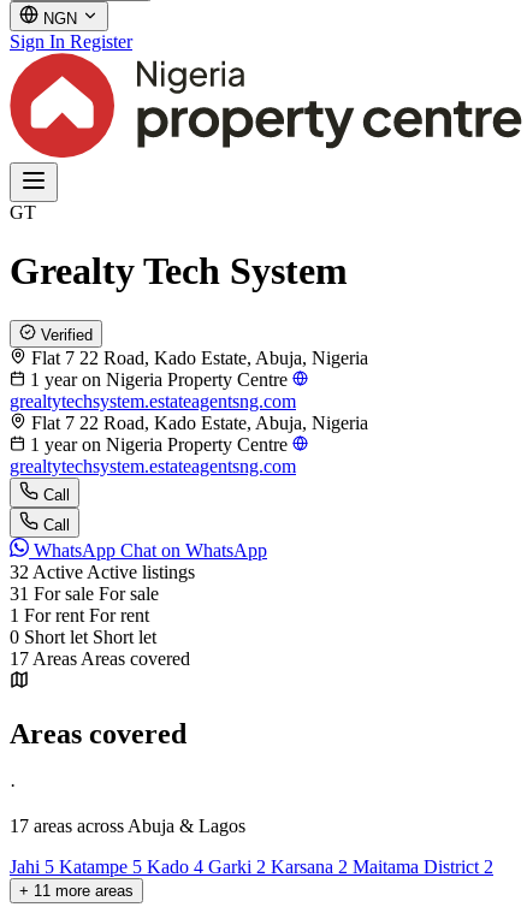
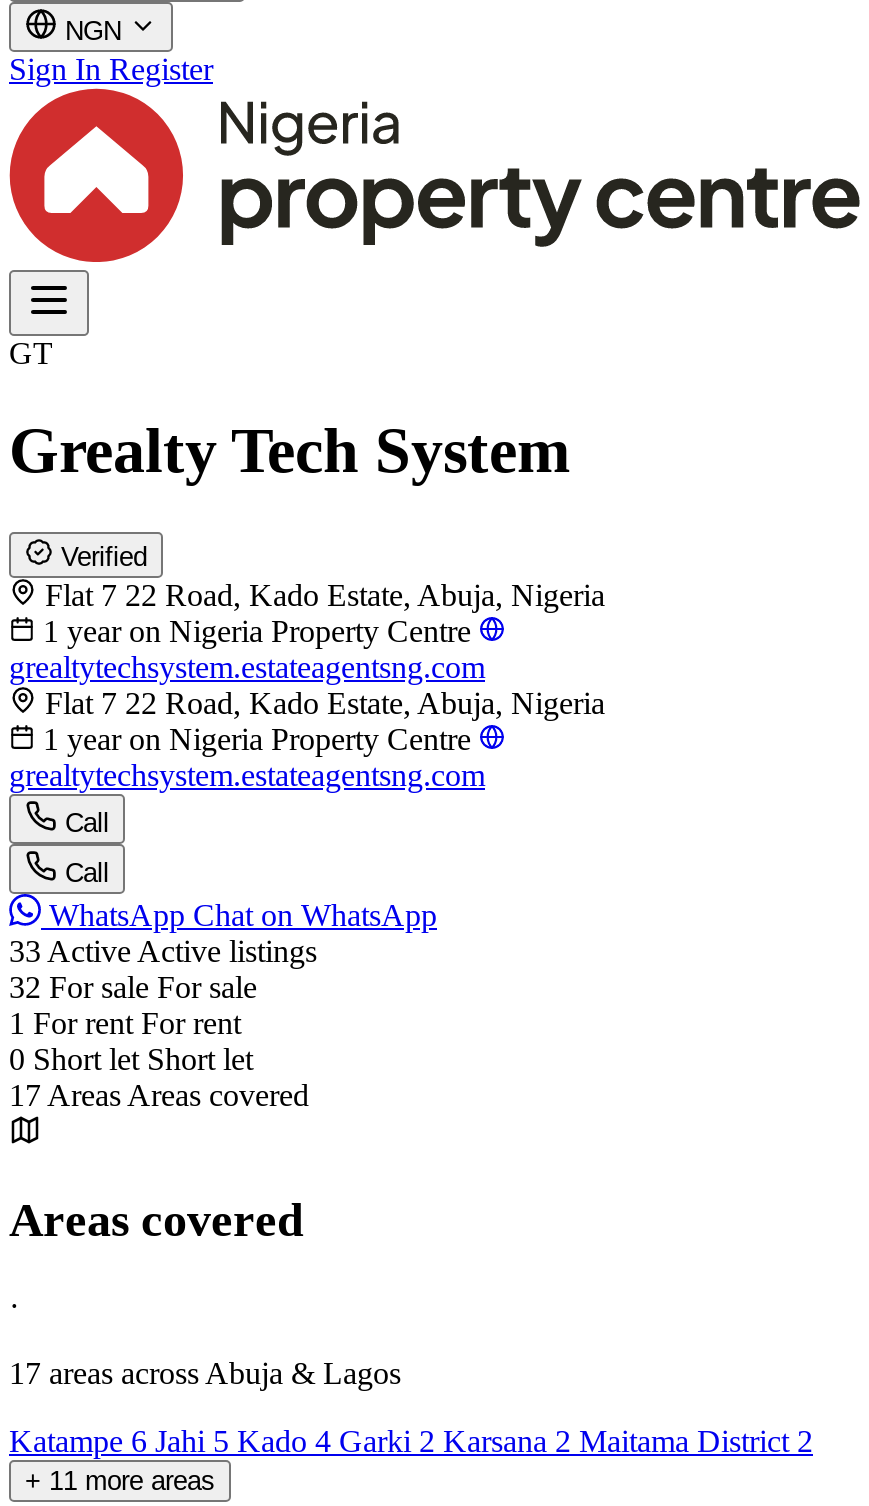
- 32 Active Active listings
+ 33 Active Active listings

- 31 For sale For sale
+ 32 For sale For sale

- Jahi 5 Katampe 5 Kado 4 Garki 2 Karsana 2 Maitama District 2
+ Katampe 6 Jahi 5 Kado 4 Garki 2 Karsana 2 Maitama District 2
